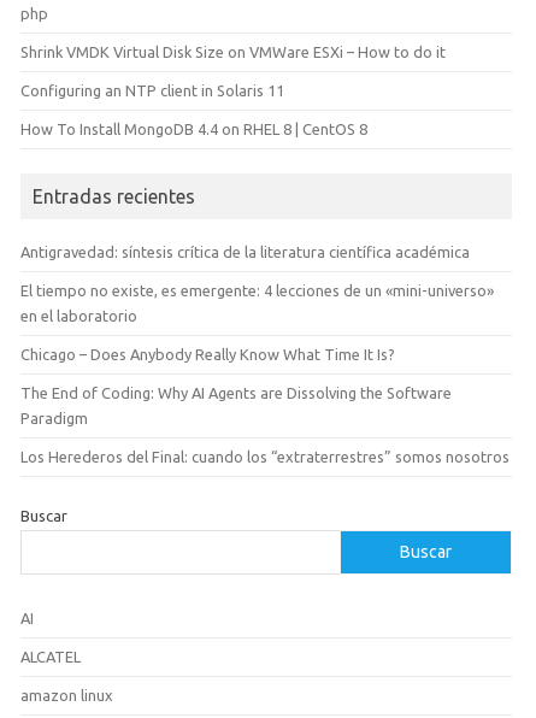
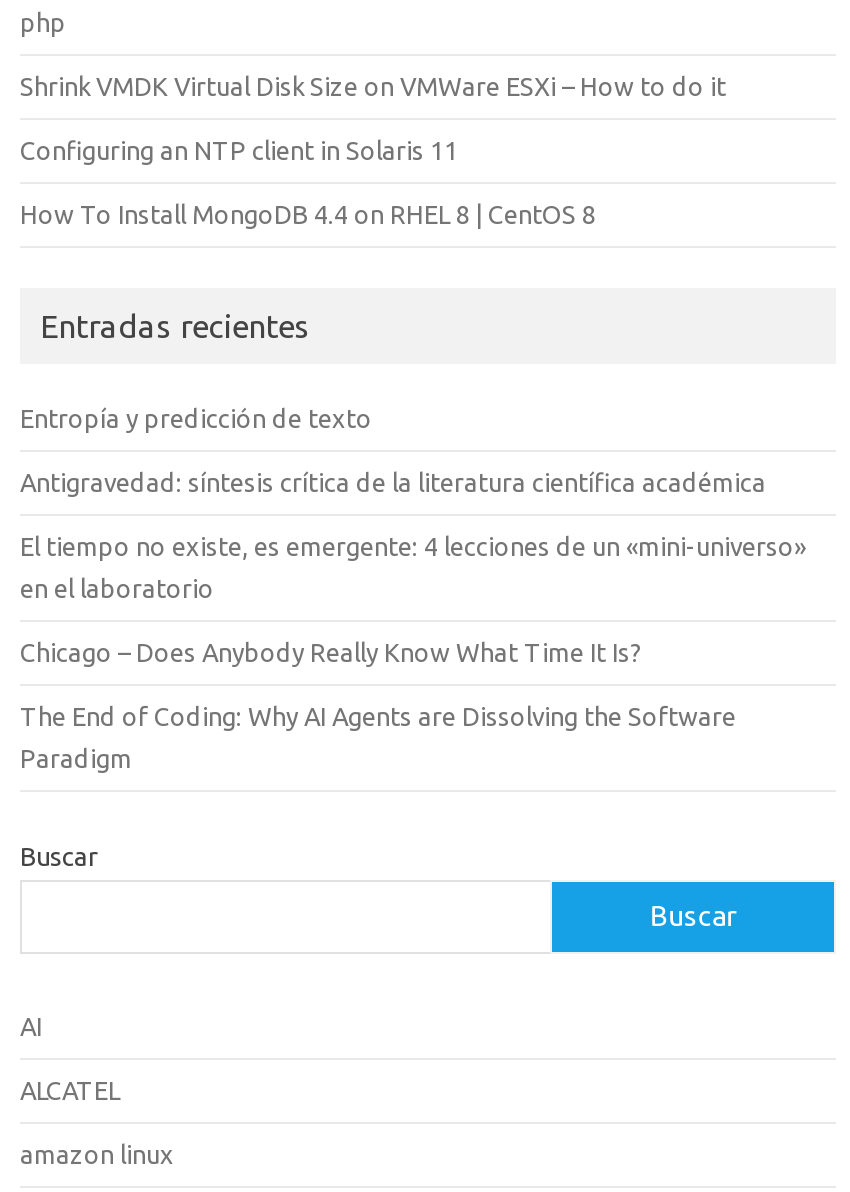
+ Entropía y predicción de texto

moved down: Antigravedad: síntesis crítica de la literatura científica académica | El tiempo no existe, es emergente: 4 lecciones de un «mini-universo» | en el laboratorio | Chicago – Does Anybody Really Know What Time It Is? | The End of Coding: Why AI Agents are Dissolving the Software | Paradigm

- Los Herederos del Final: cuando los “extraterrestres” somos nosotros
